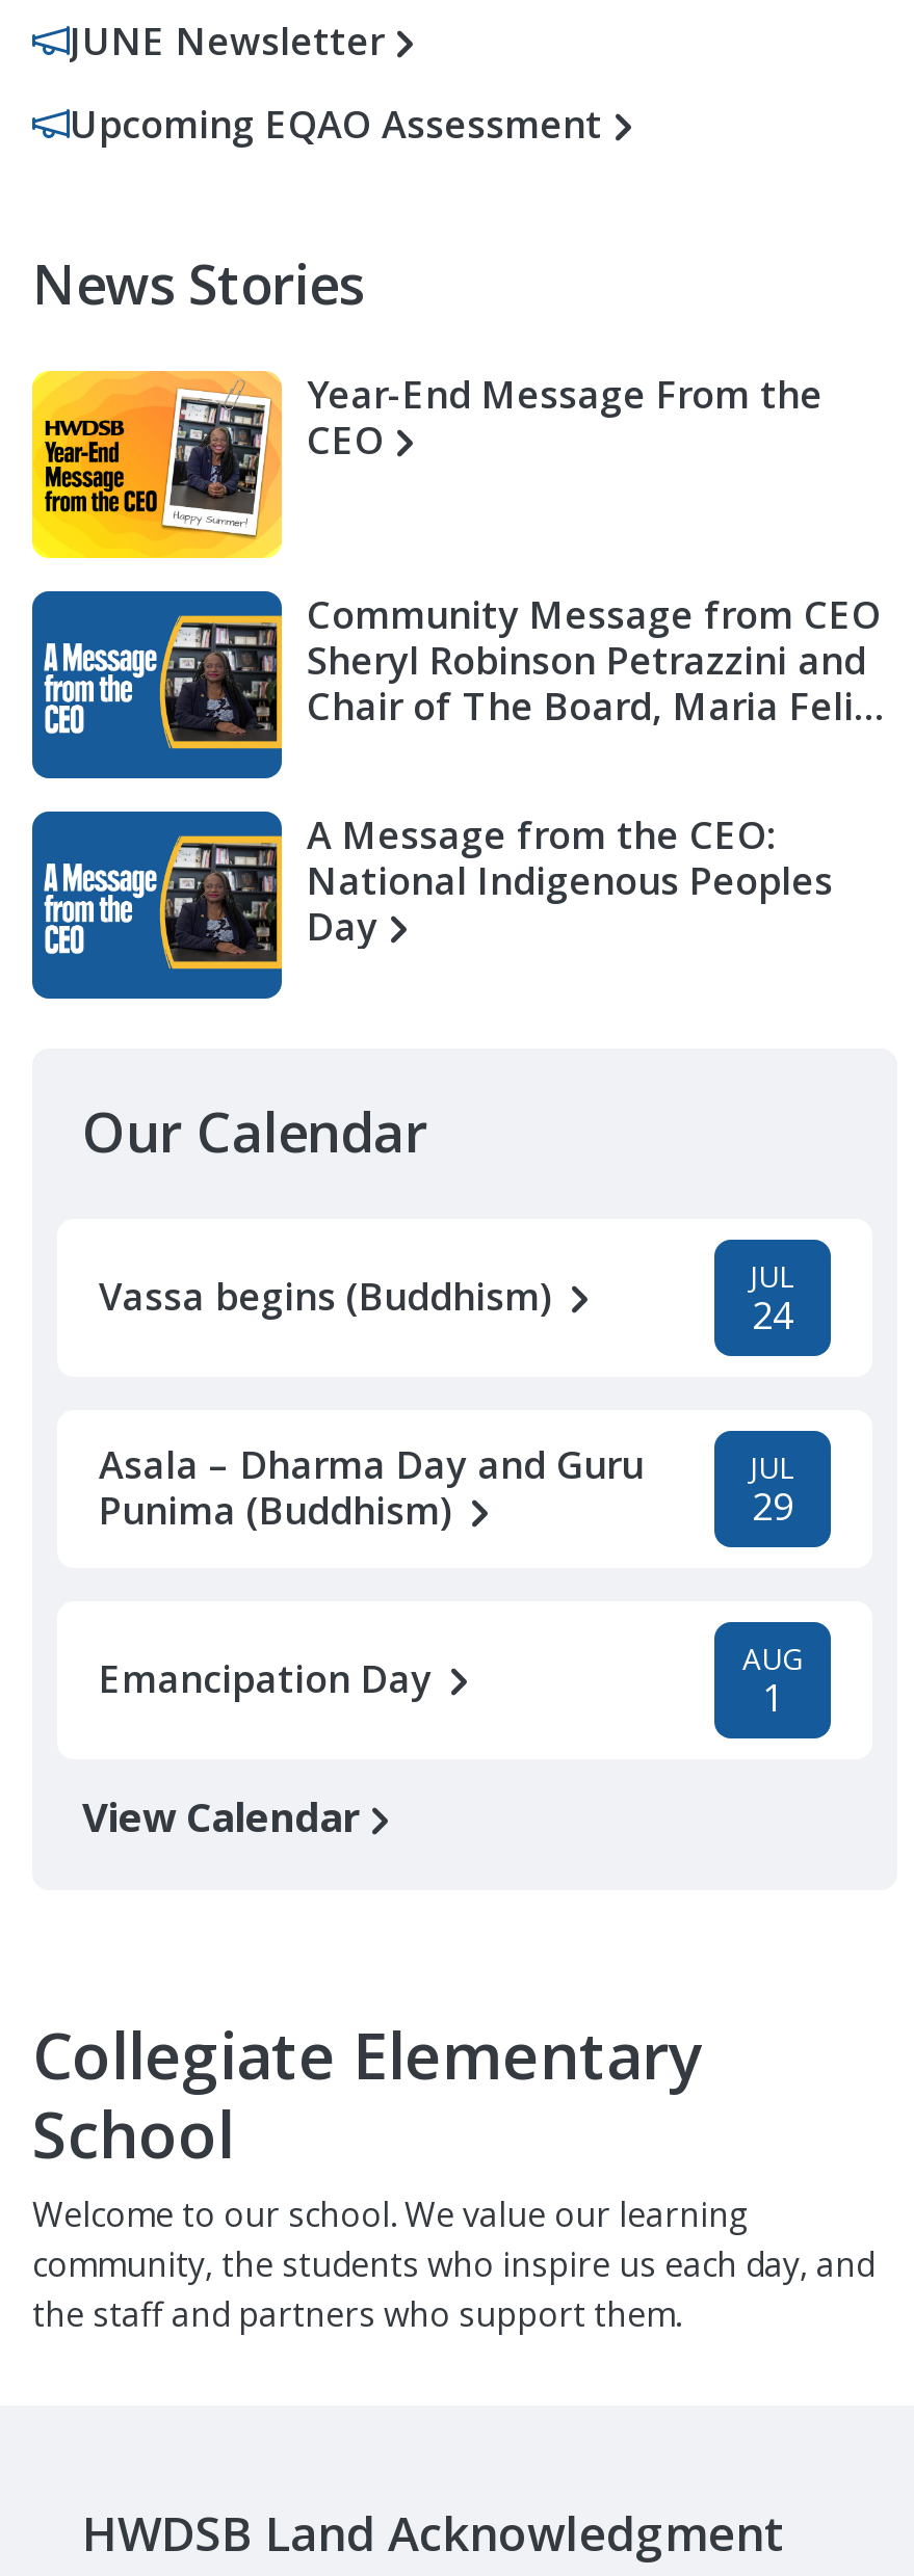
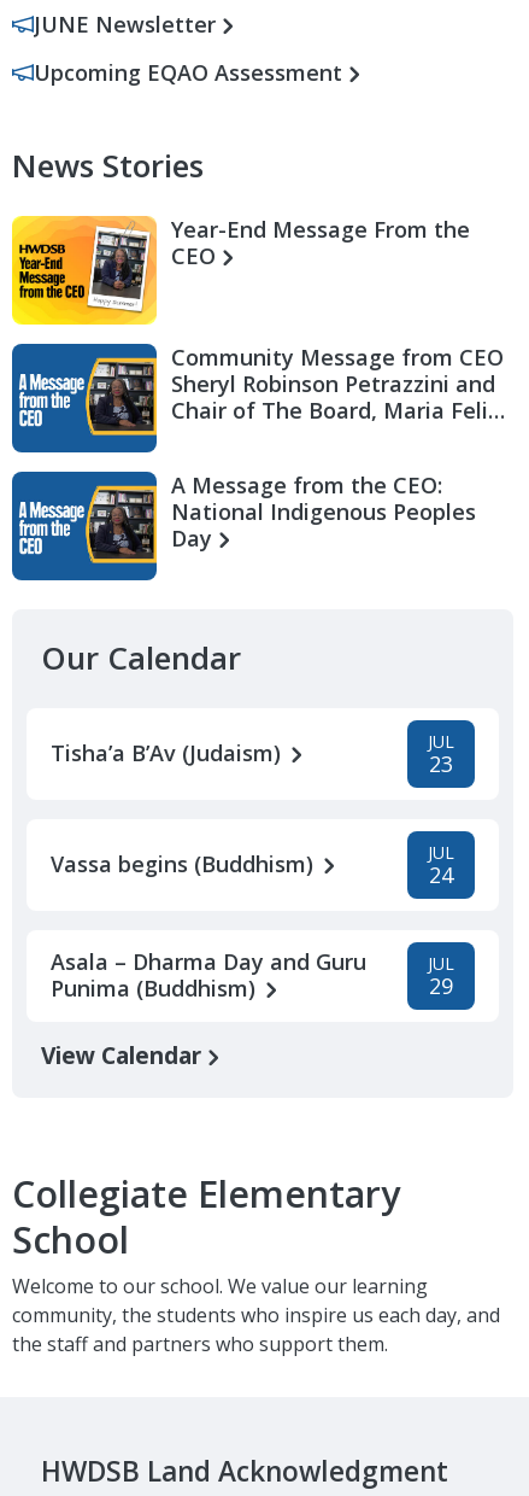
+ Tisha’a B’Av (Judaism)
+ JUL
+ 23

moved down: Vassa begins (Buddhism) | JUL | 24 | Asala – Dharma Day and Guru | Punima (Buddhism) | JUL | 29

- Emancipation Day
- AUG
- 1
